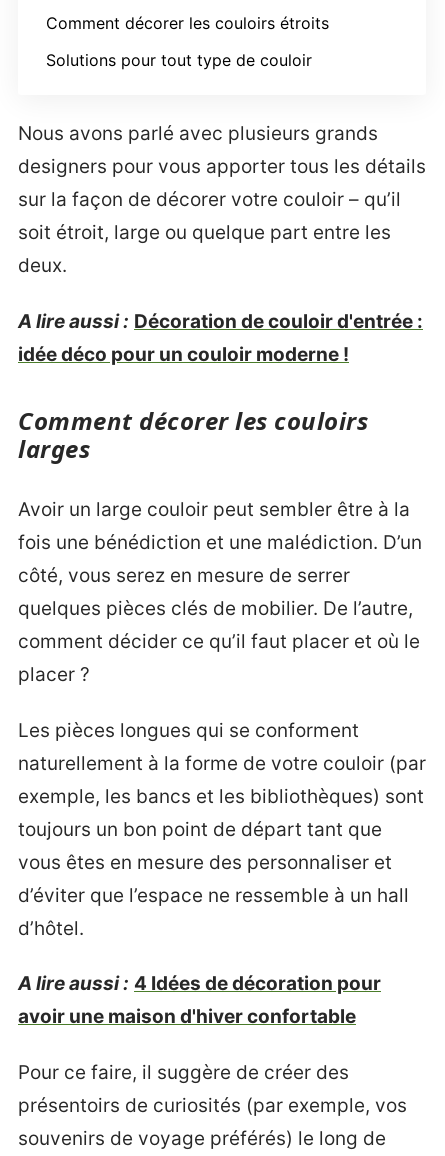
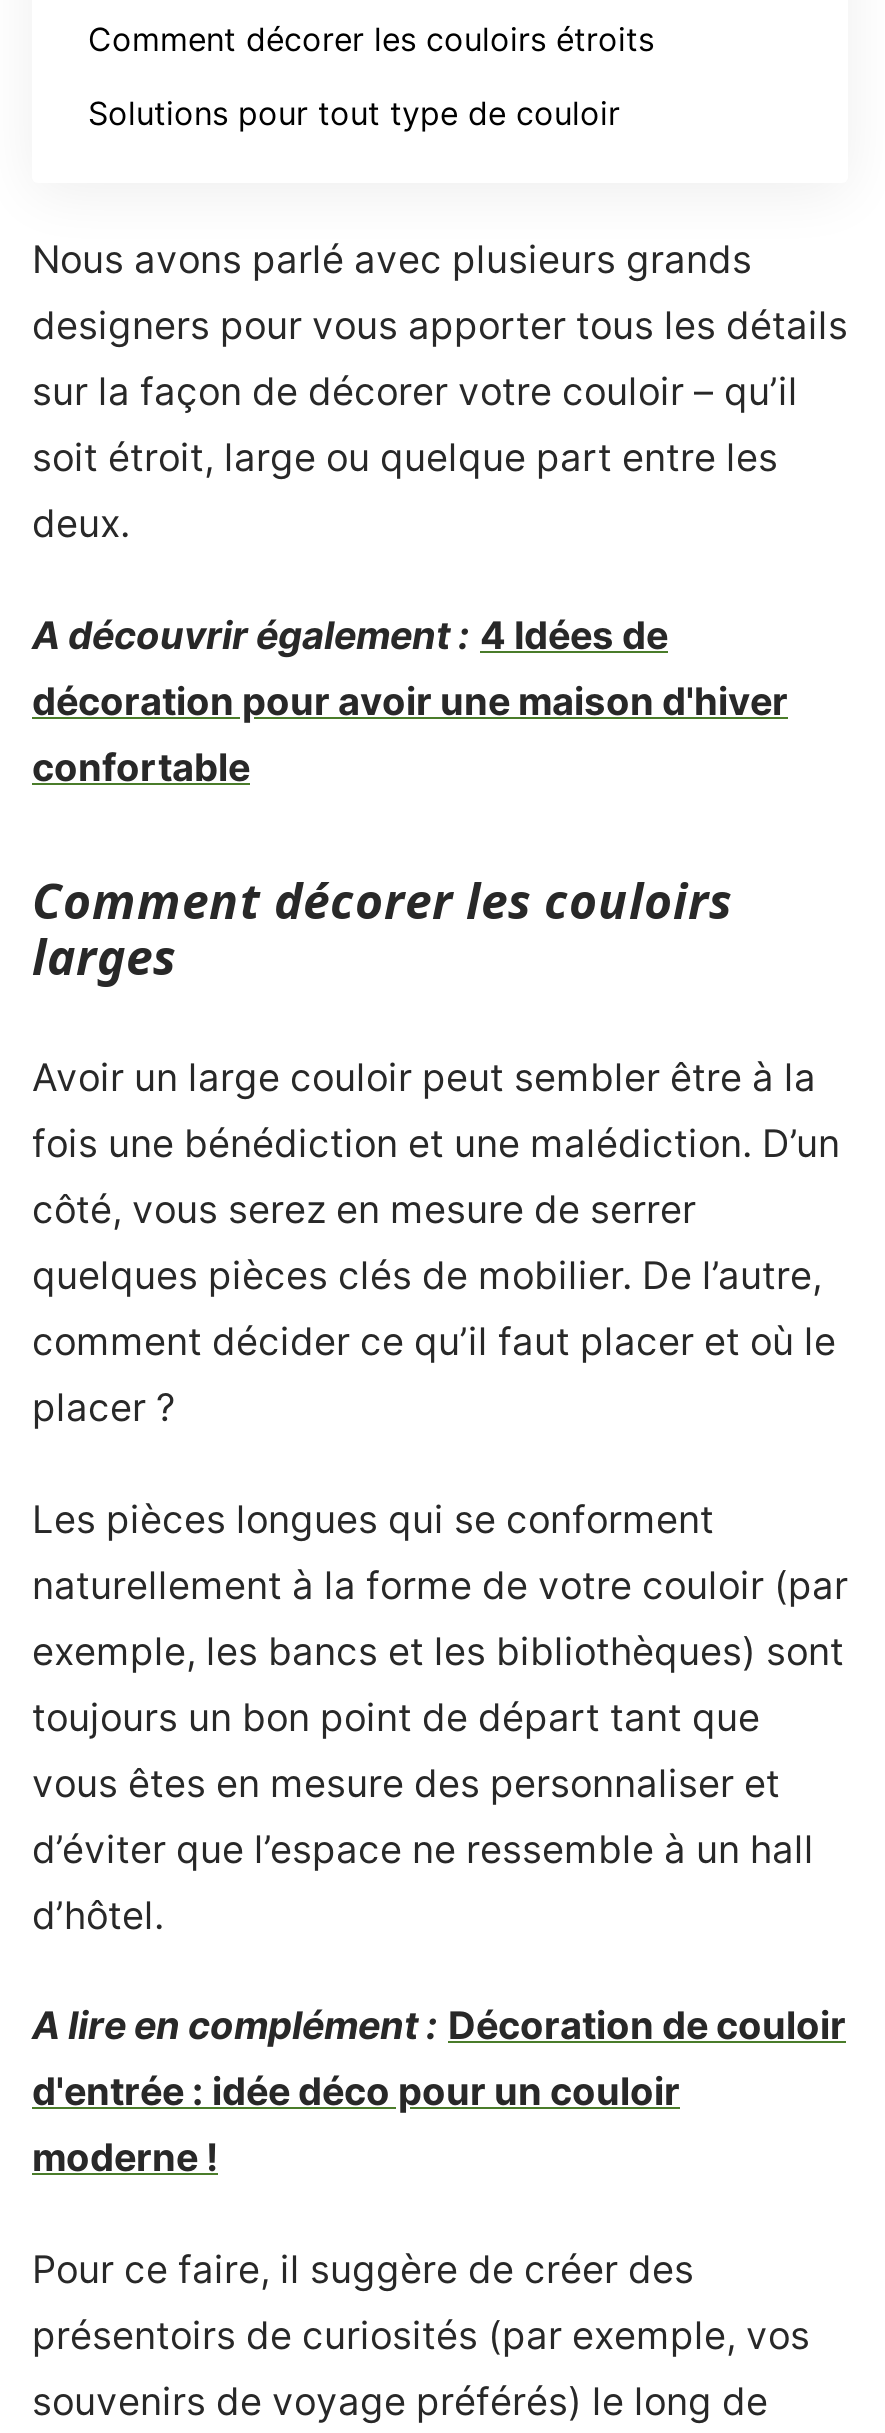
- A lire aussi : Décoration de couloir d'entrée :
- idée déco pour un couloir moderne !
+ A découvrir également : 4 Idées de
+ décoration pour avoir une maison d'hiver
+ confortable

- A lire aussi : 4 Idées de décoration pour
- avoir une maison d'hiver confortable
+ A lire en complément : Décoration de couloir
+ d'entrée : idée déco pour un couloir
+ moderne !
